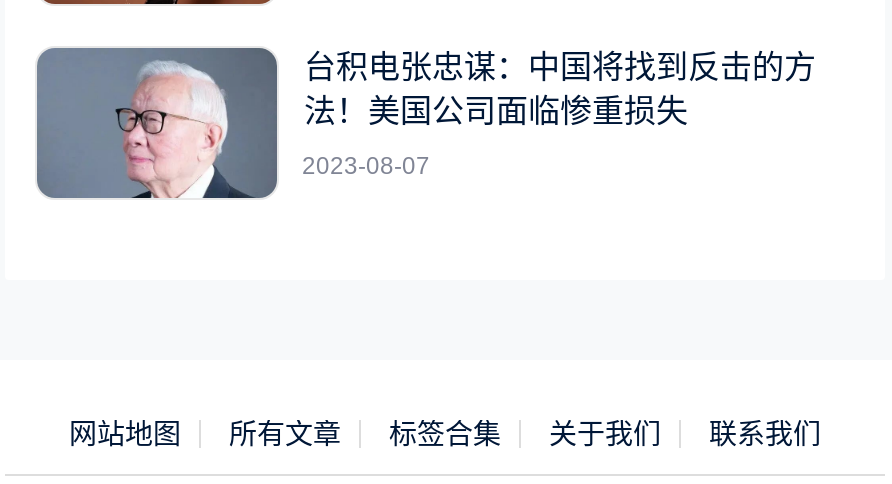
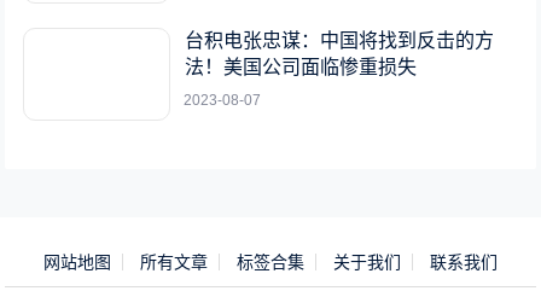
- [image]
